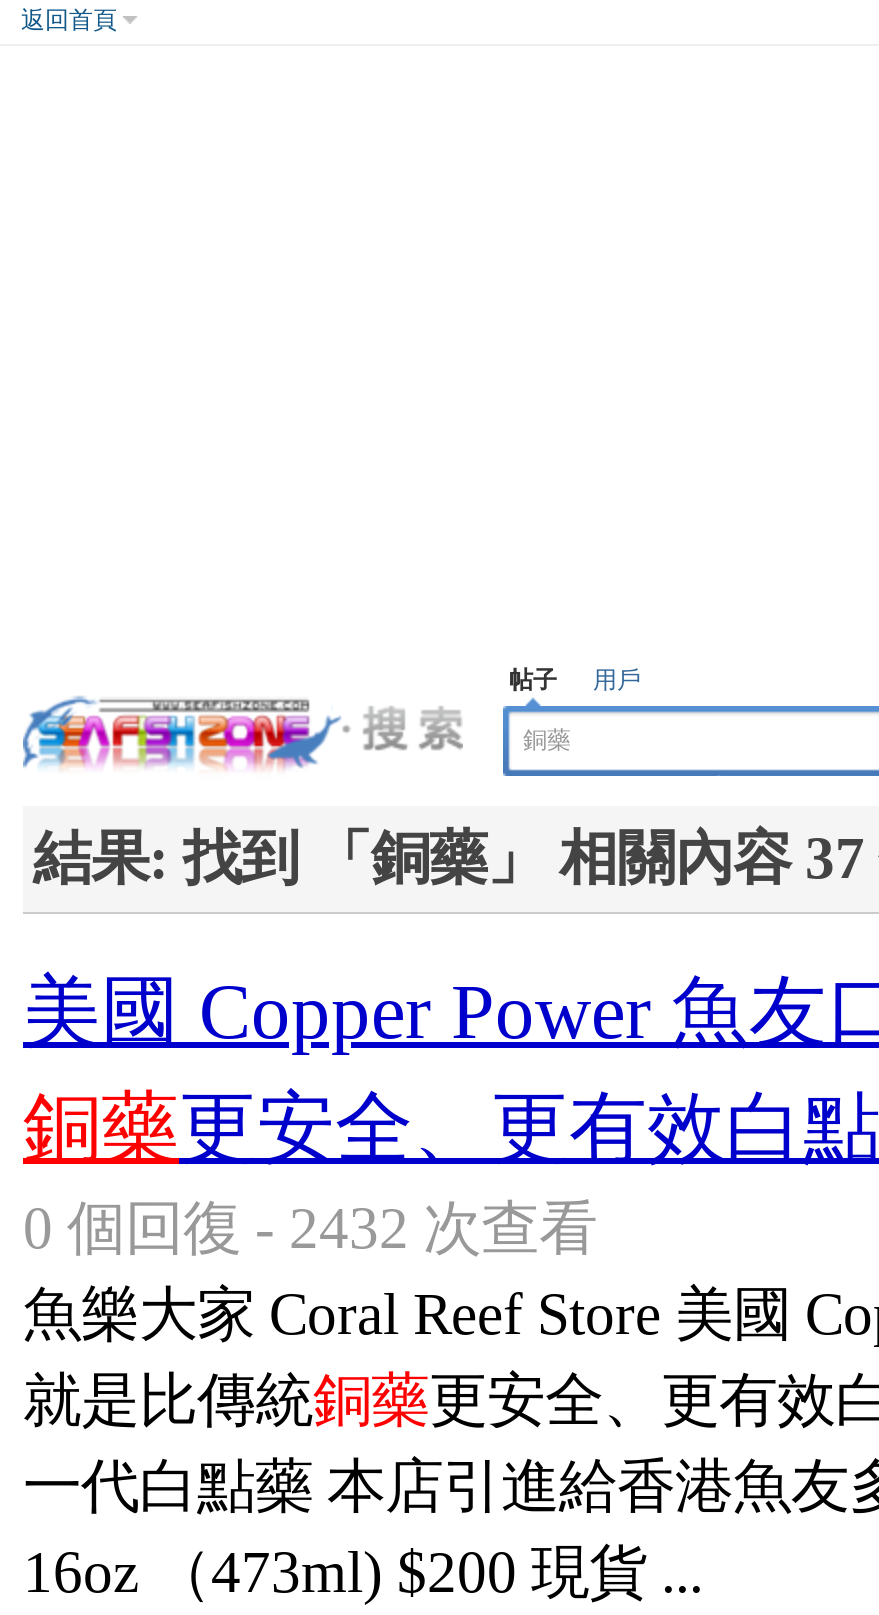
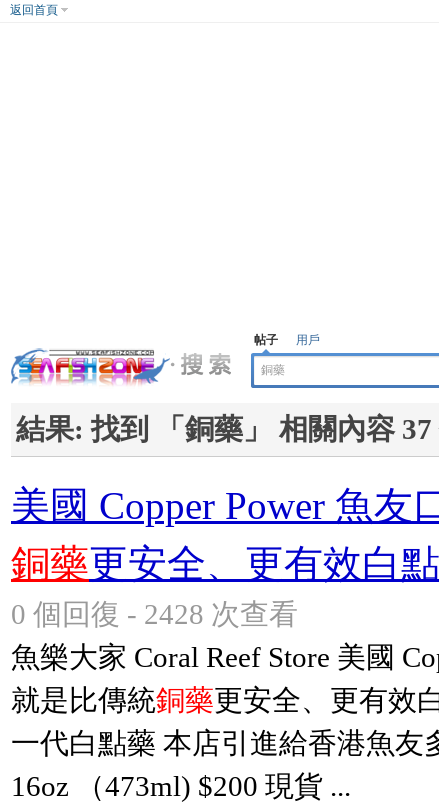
- 0 個回復 - 2432 次查看
+ 0 個回復 - 2428 次查看
